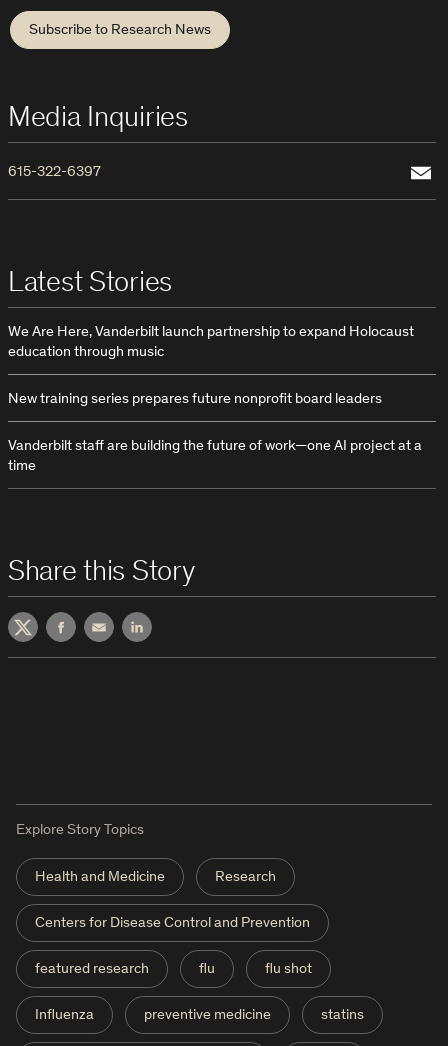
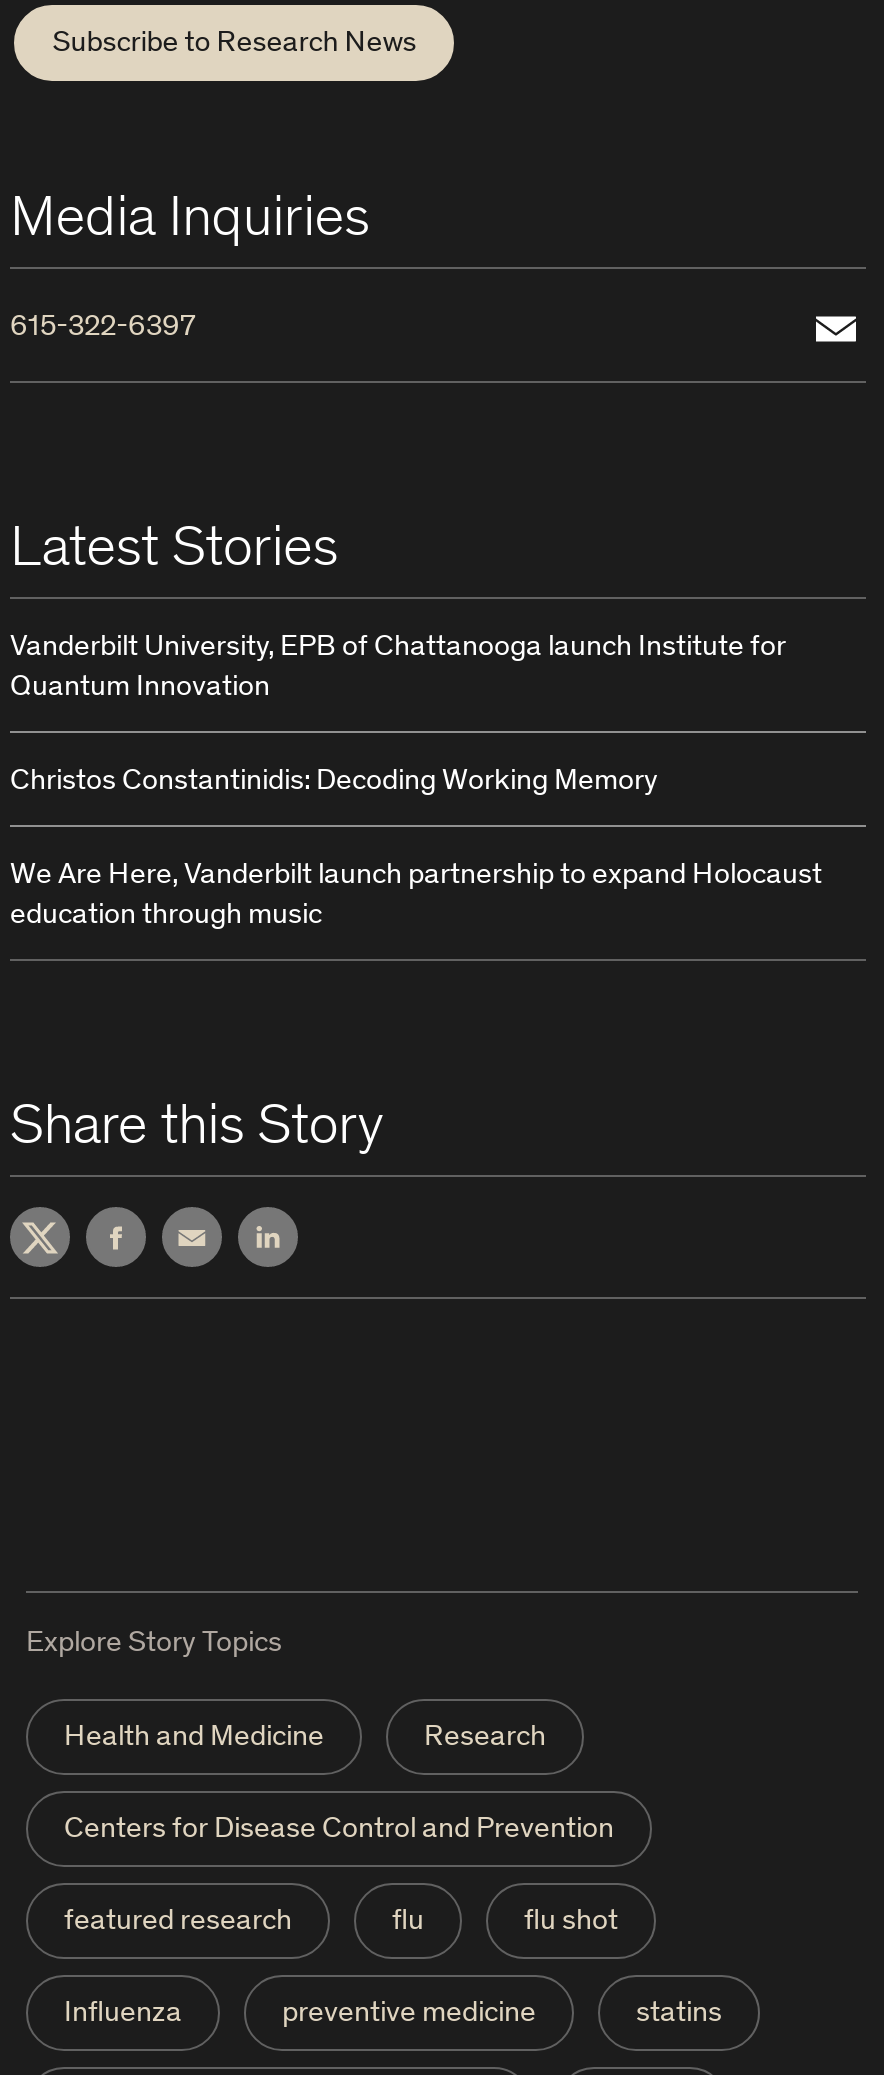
+ Vanderbilt University, EPB of Chattanooga launch Institute for
+ Quantum Innovation
+ Christos Constantinidis: Decoding Working Memory

moved down: We Are Here, Vanderbilt launch partnership to expand Holocaust | education through music

- New training series prepares future nonprofit board leaders
- Vanderbilt staff are building the future of work—one AI project at a
- time
